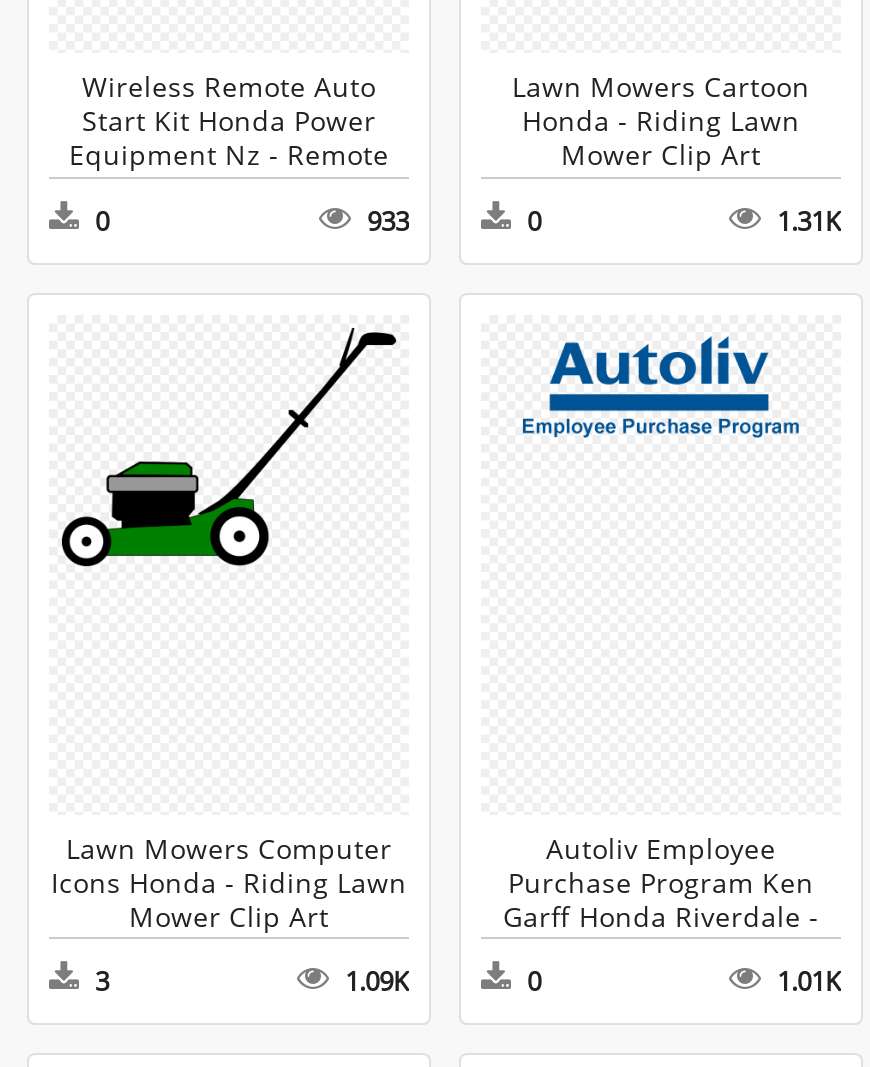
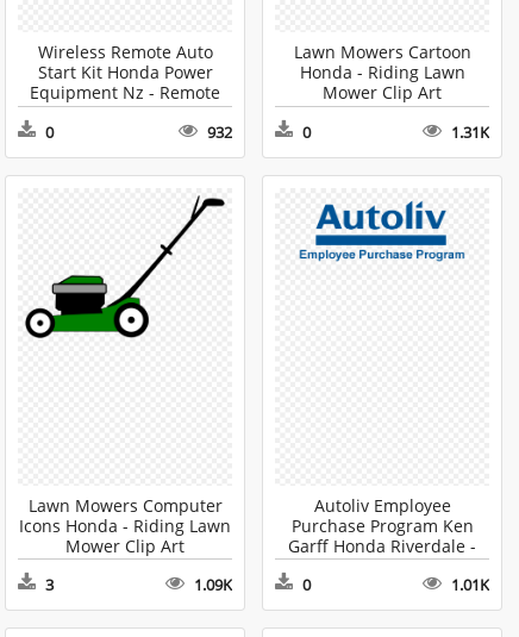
- 933
+ 932
